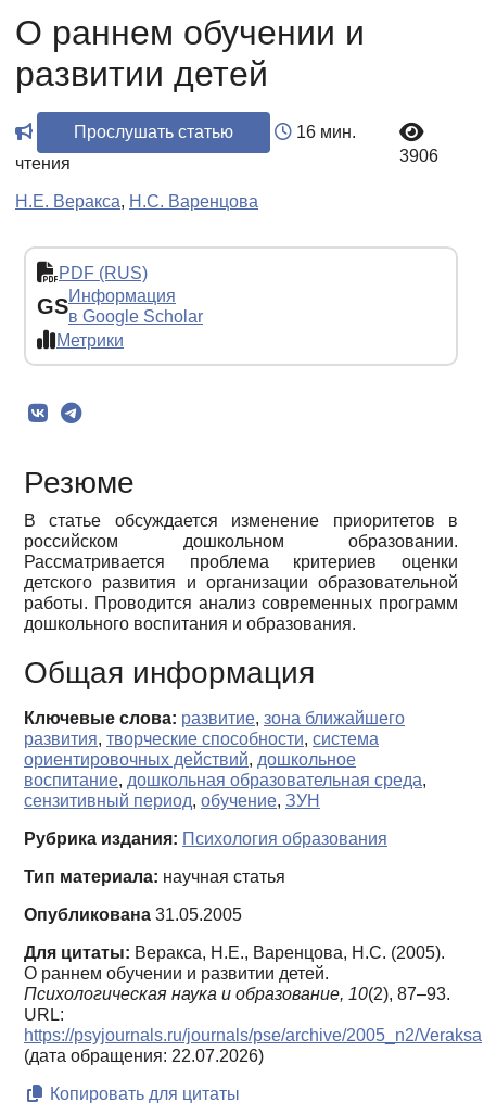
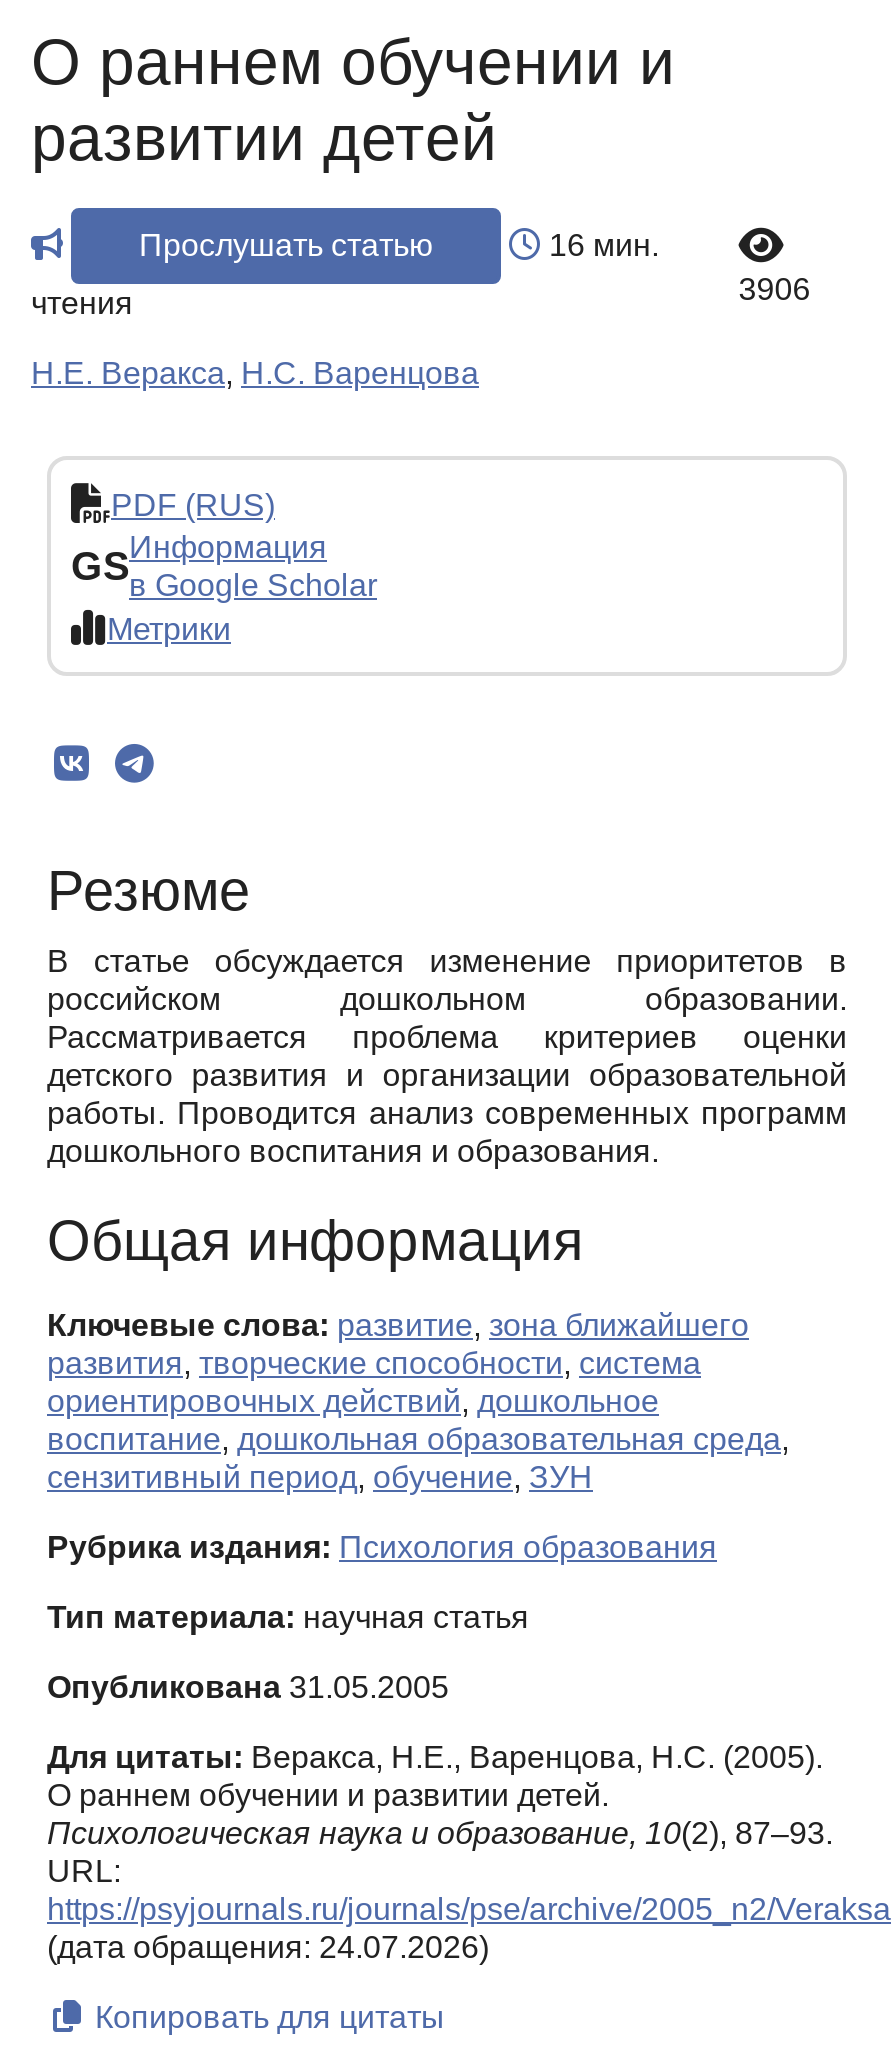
- (дата обращения: 22.07.2026)
+ (дата обращения: 24.07.2026)
